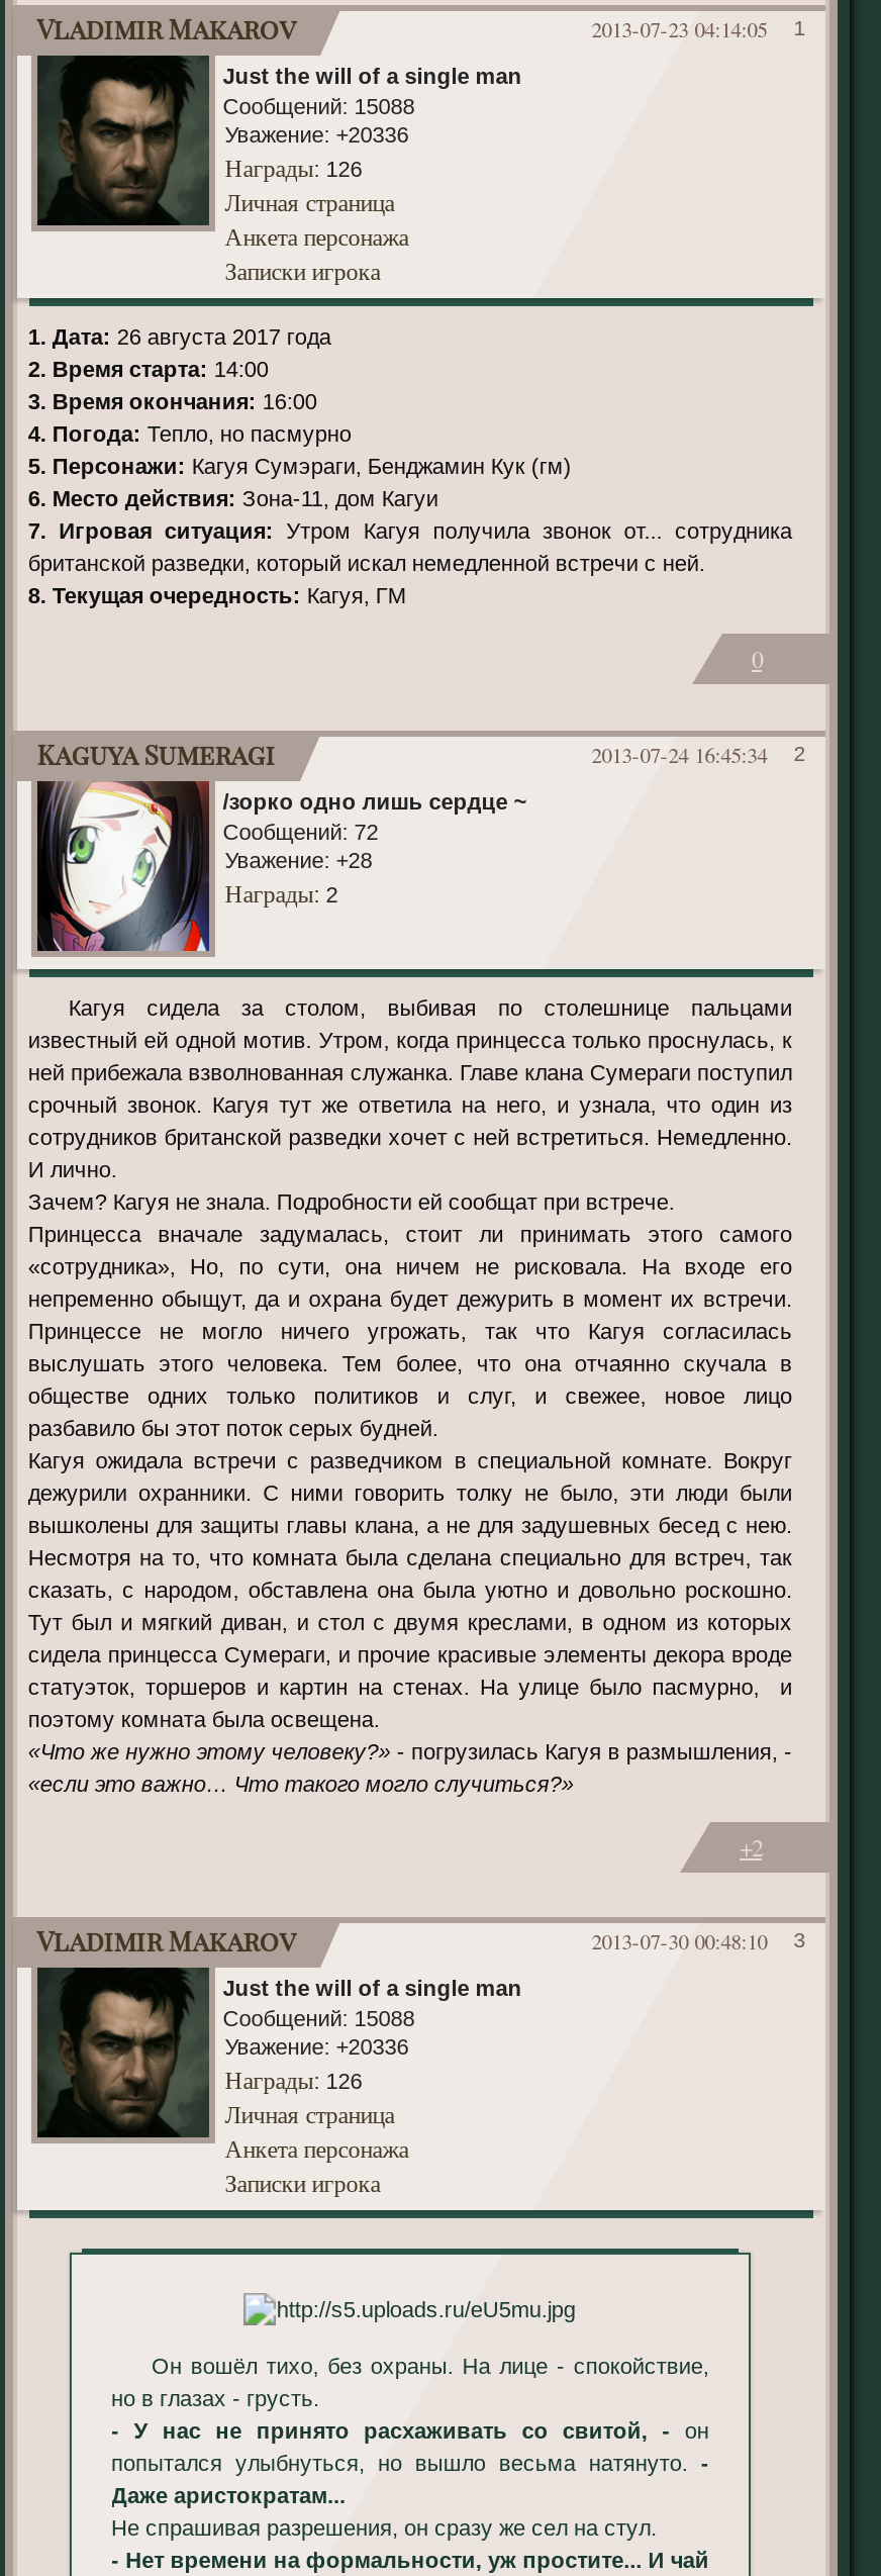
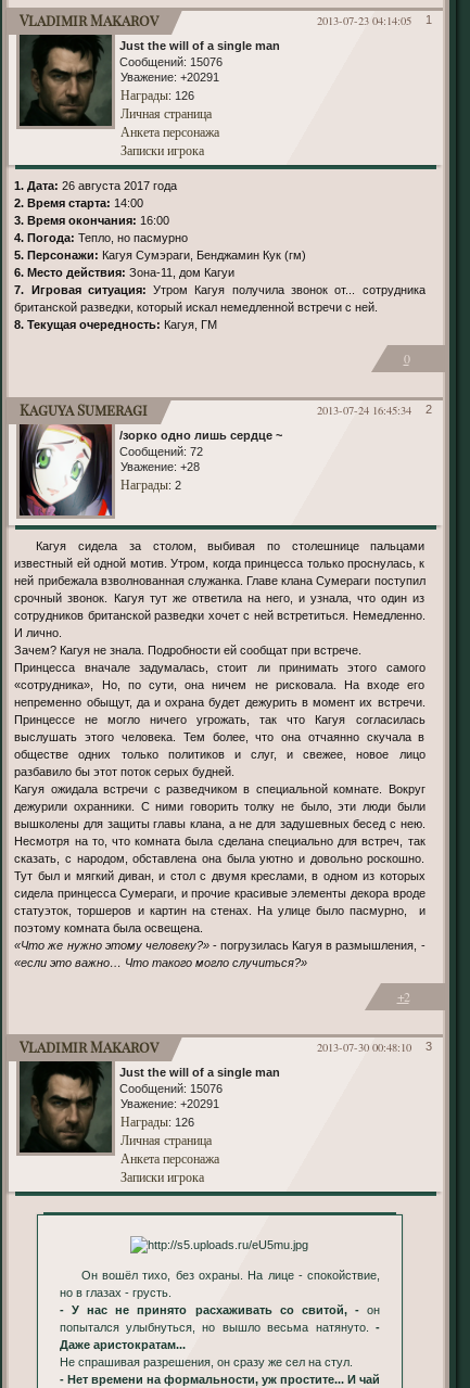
- Сообщений: 15088
+ Сообщений: 15076

- Уважение: +20336
+ Уважение: +20291

- Сообщений: 15088
+ Сообщений: 15076

- Уважение: +20336
+ Уважение: +20291
